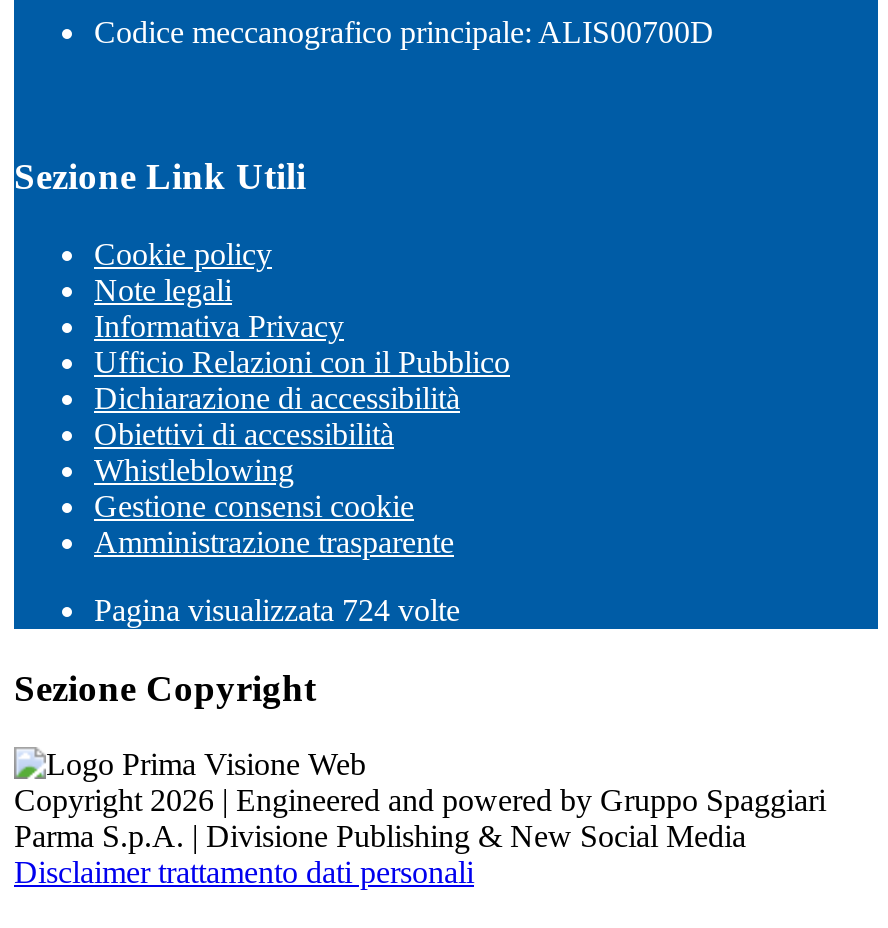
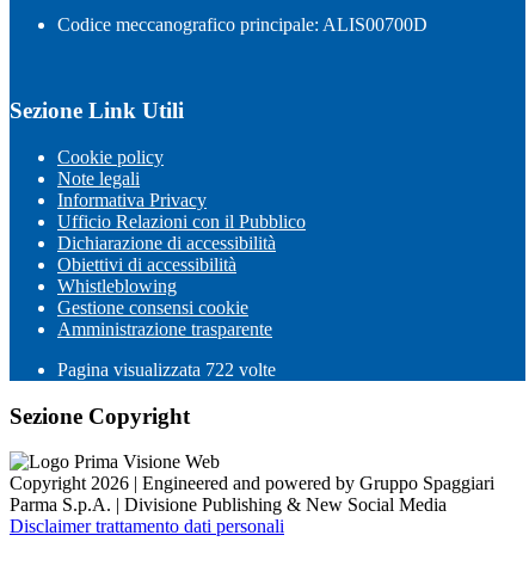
- Pagina visualizzata 724 volte
+ Pagina visualizzata 722 volte
